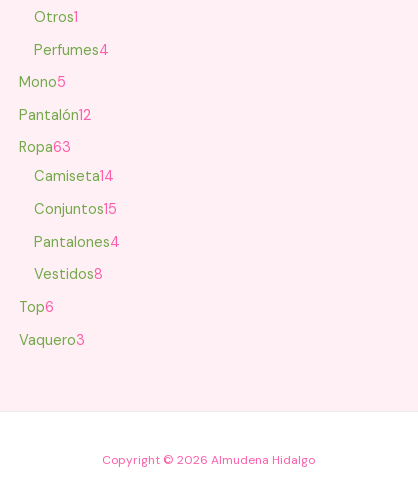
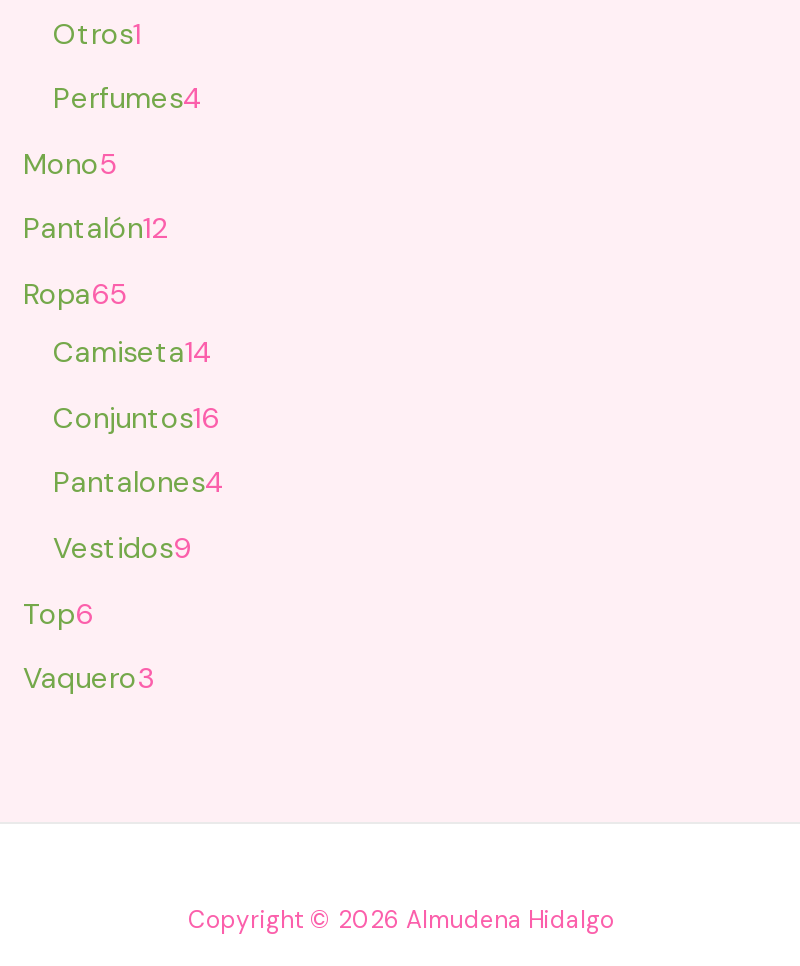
- Ropa63
+ Ropa65

- Conjuntos15
+ Conjuntos16

- Vestidos8
+ Vestidos9
